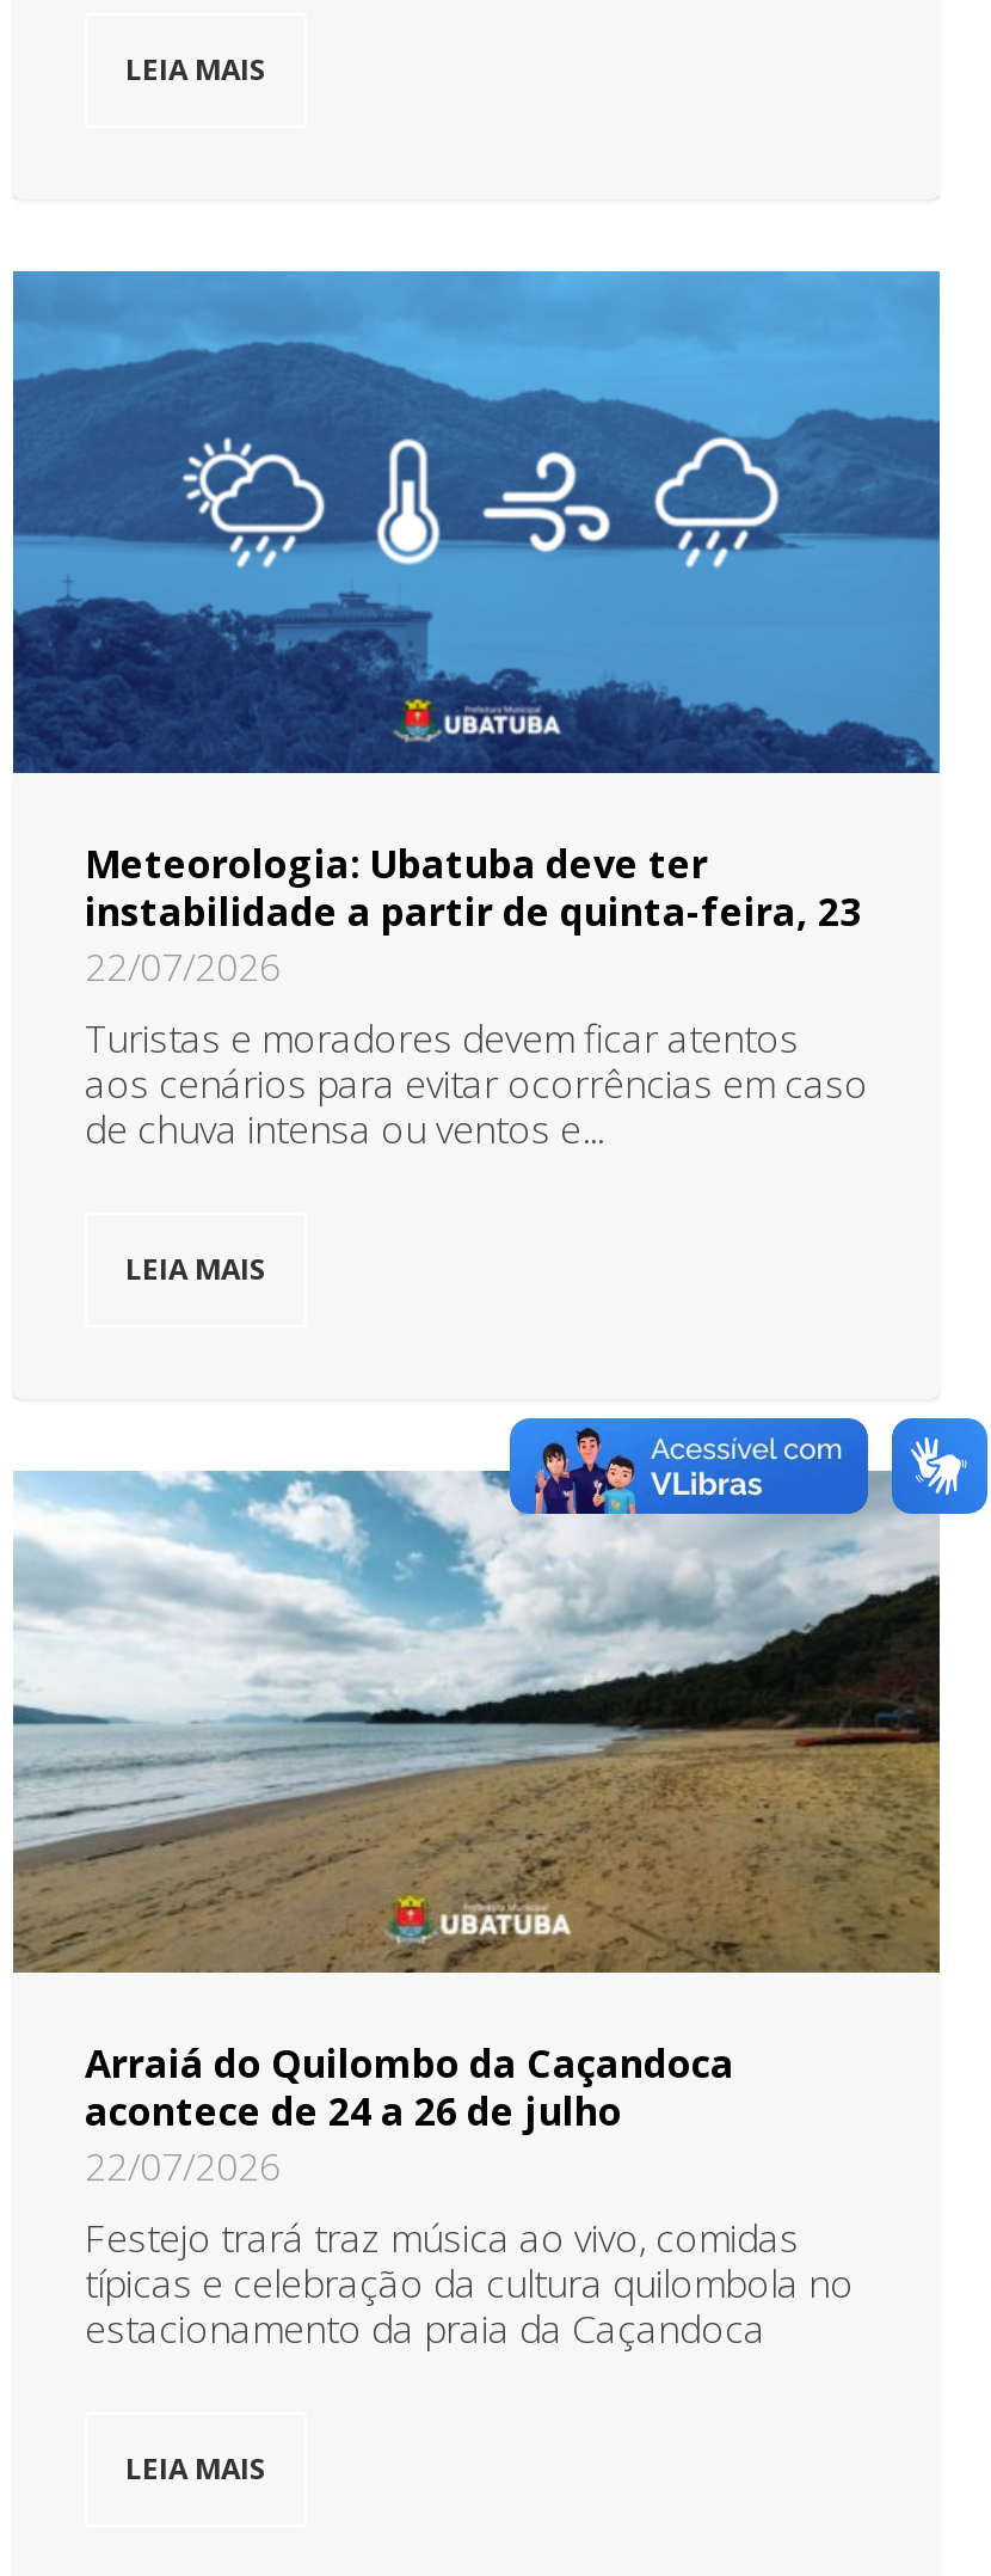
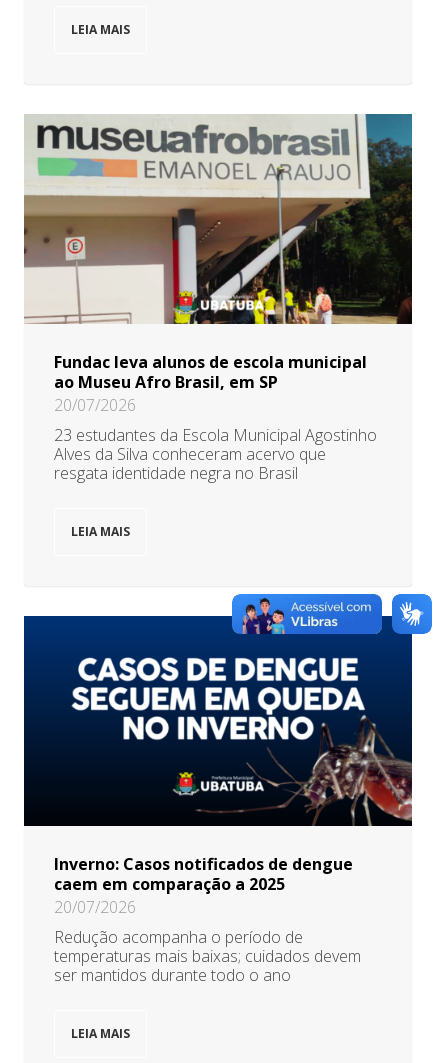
- [image]
- Meteorologia: Ubatuba deve ter
- instabilidade a partir de quinta-feira, 23
- 22/07/2026
- Turistas e moradores devem ficar atentos
- aos cenários para evitar ocorrências em caso
- de chuva intensa ou ventos e...
+ [image]
+ Fundac leva alunos de escola municipal
+ ao Museu Afro Brasil, em SP
+ 20/07/2026
+ 23 estudantes da Escola Municipal Agostinho
+ Alves da Silva conheceram acervo que
+ resgata identidade negra no Brasil

- [image]
- Arraiá do Quilombo da Caçandoca
- acontece de 24 a 26 de julho
- 22/07/2026
- Festejo trará traz música ao vivo, comidas
- típicas e celebração da cultura quilombola no
- estacionamento da praia da Caçandoca
+ [image]
+ Inverno: Casos notificados de dengue
+ caem em comparação a 2025
+ 20/07/2026
+ Redução acompanha o período de
+ temperaturas mais baixas; cuidados devem
+ ser mantidos durante todo o ano
